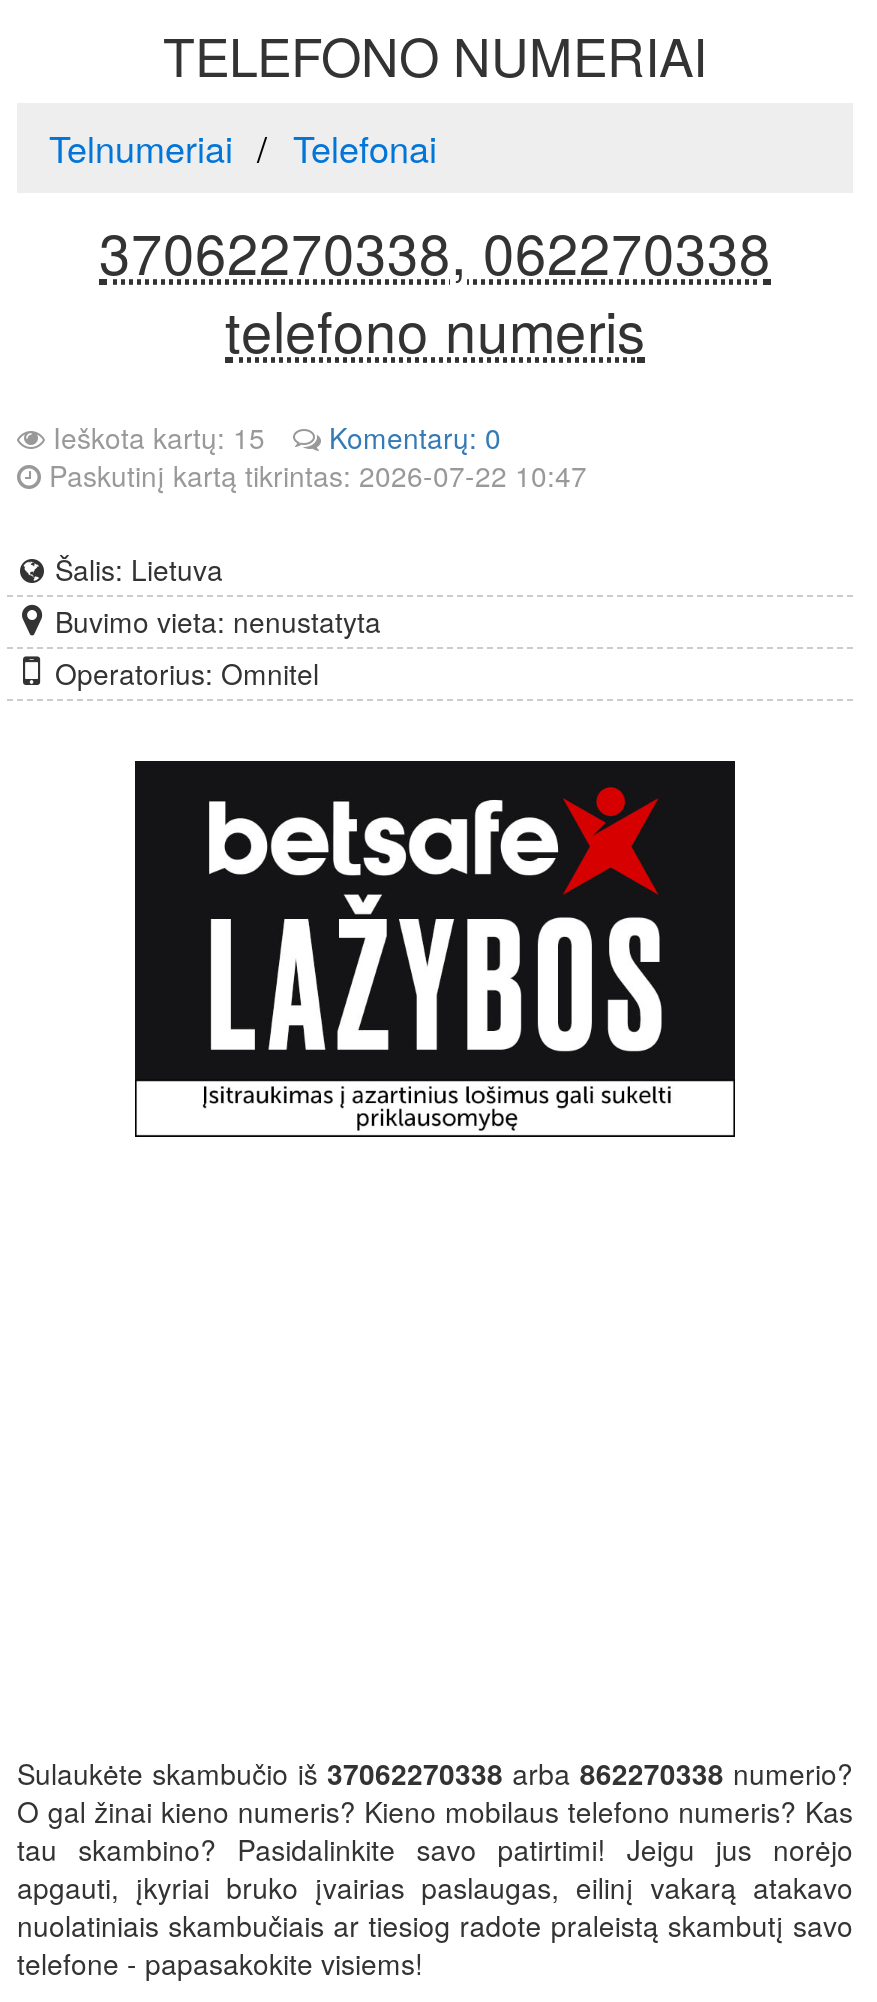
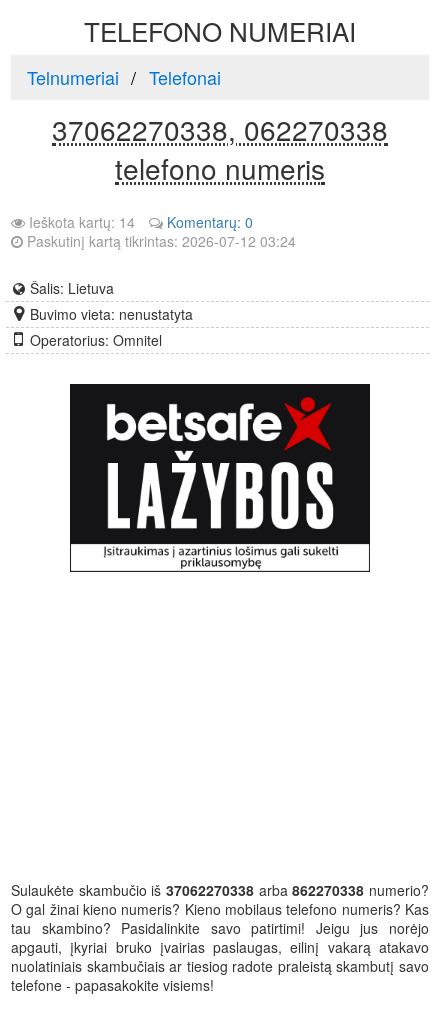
- Ieškota kartų: 15
+ Ieškota kartų: 14

- Paskutinį kartą tikrintas: 2026-07-22 10:47
+ Paskutinį kartą tikrintas: 2026-07-12 03:24
